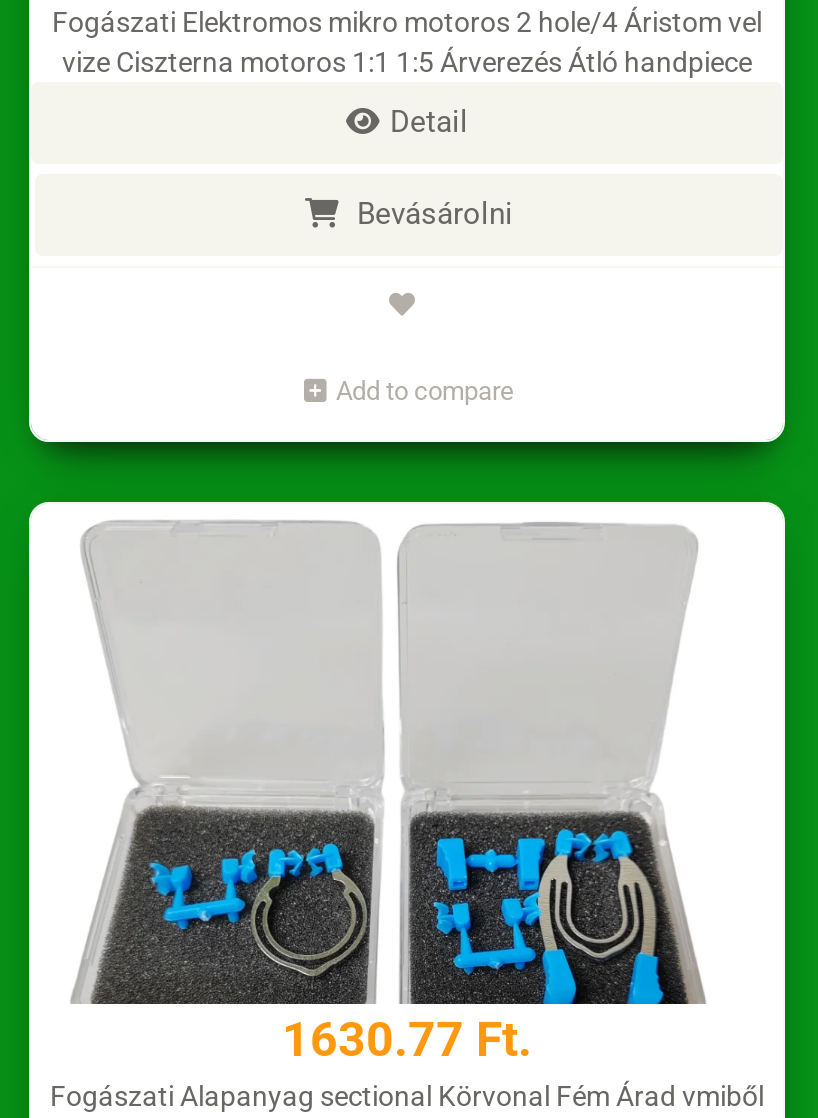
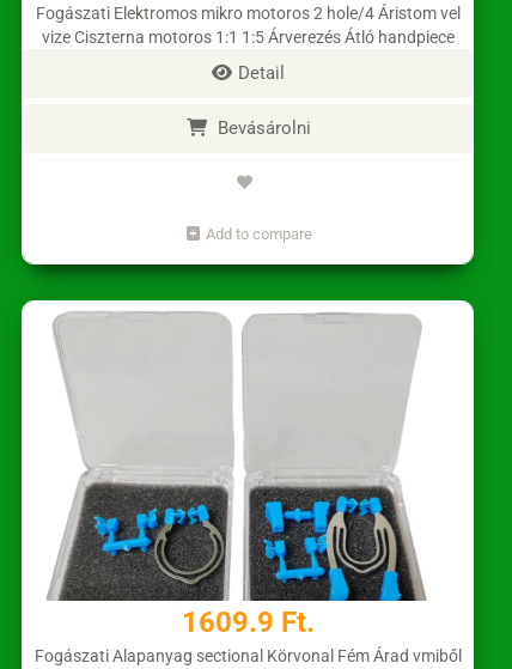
- 1630.77 Ft.
+ 1609.9 Ft.
